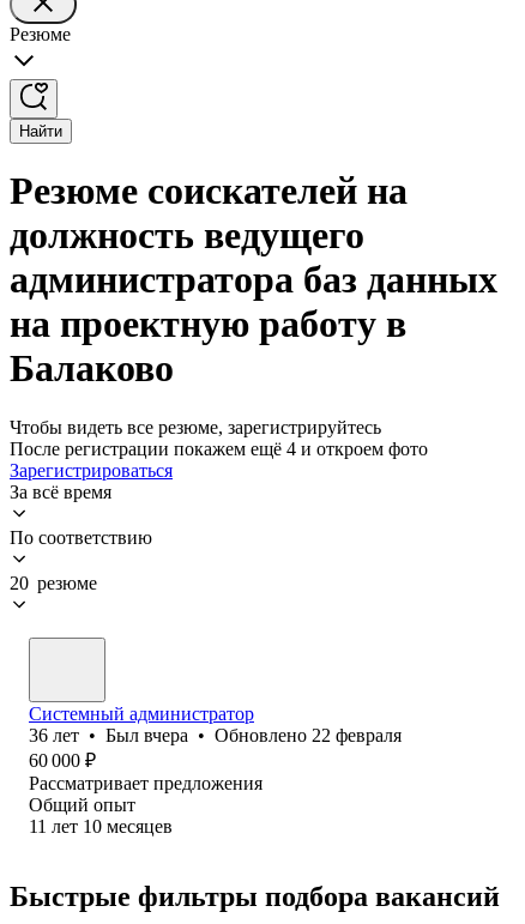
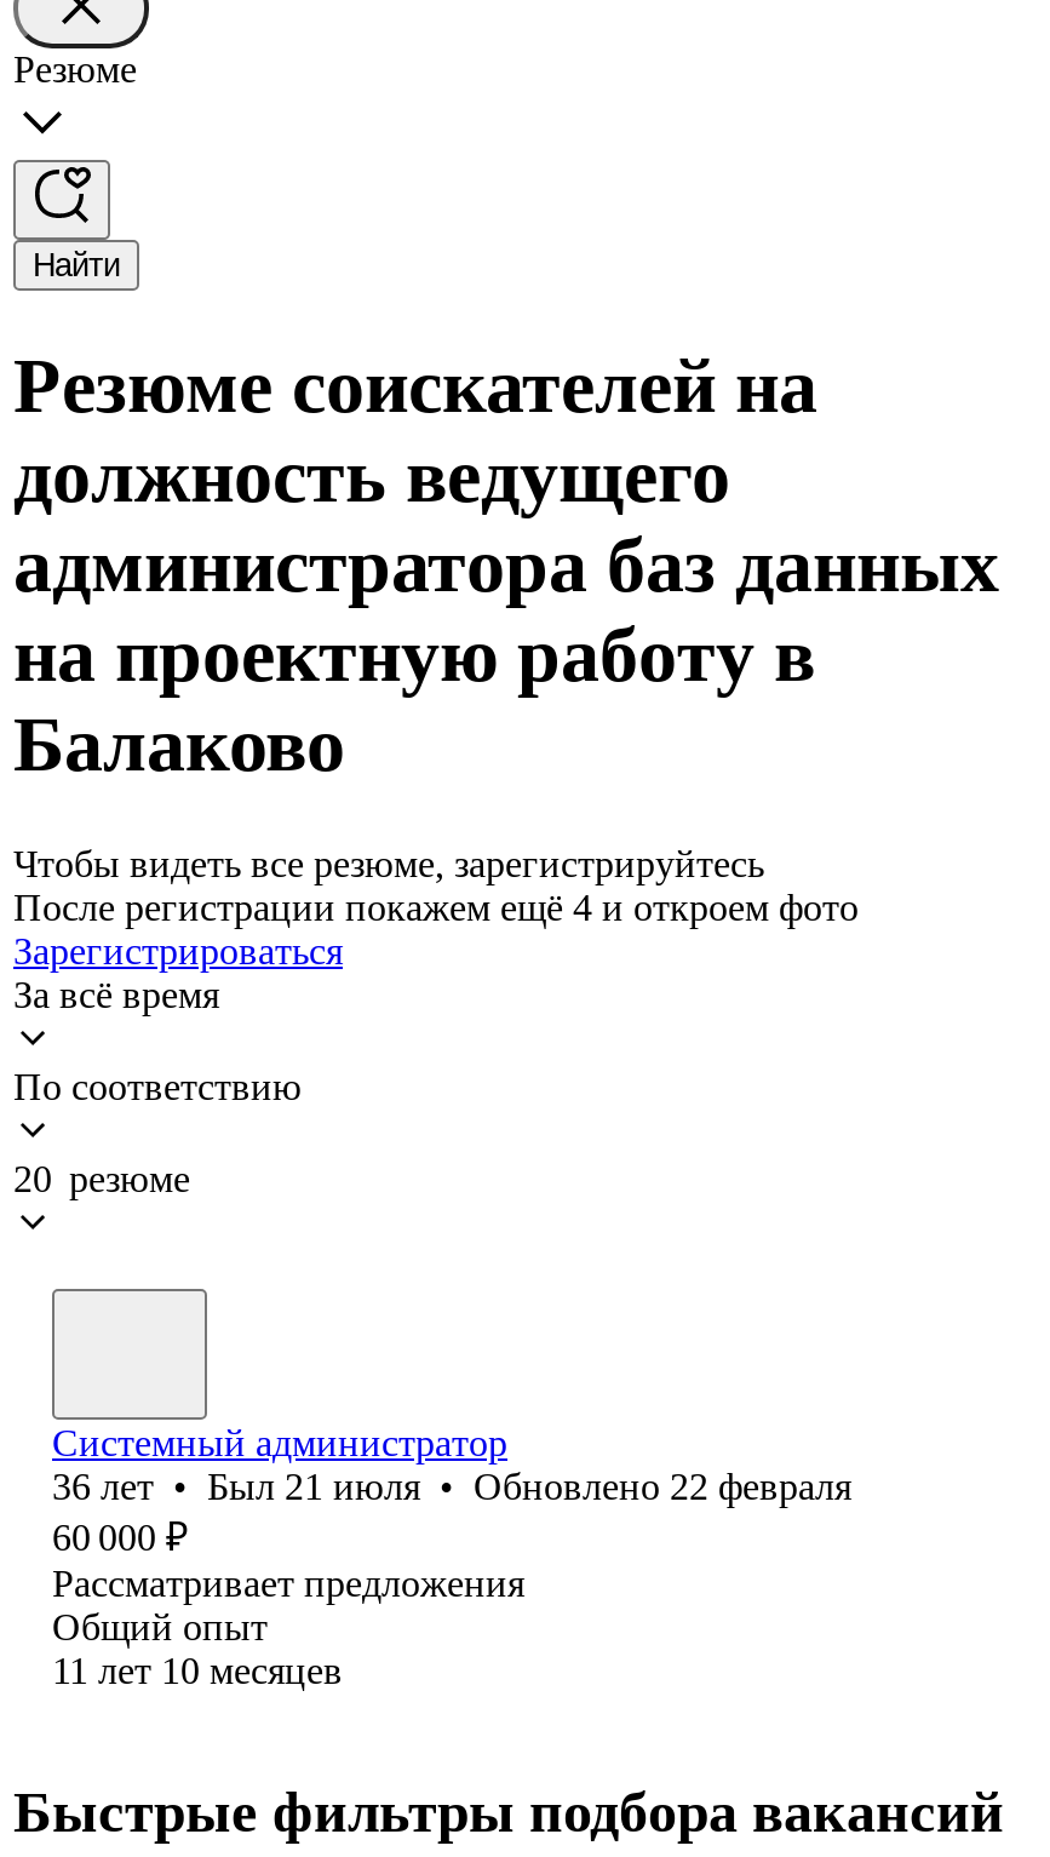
- 36 лет • Был вчера • Обновлено 22 февраля
+ 36 лет • Был 21 июля • Обновлено 22 февраля
